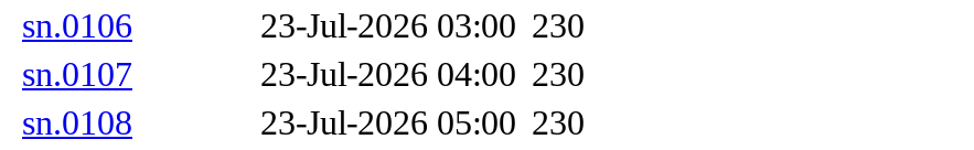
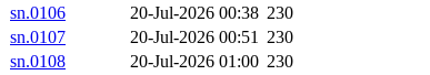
- 23-Jul-2026 03:00 230
+ 20-Jul-2026 00:38 230

- 23-Jul-2026 04:00 230
+ 20-Jul-2026 00:51 230

- 23-Jul-2026 05:00 230
+ 20-Jul-2026 01:00 230
